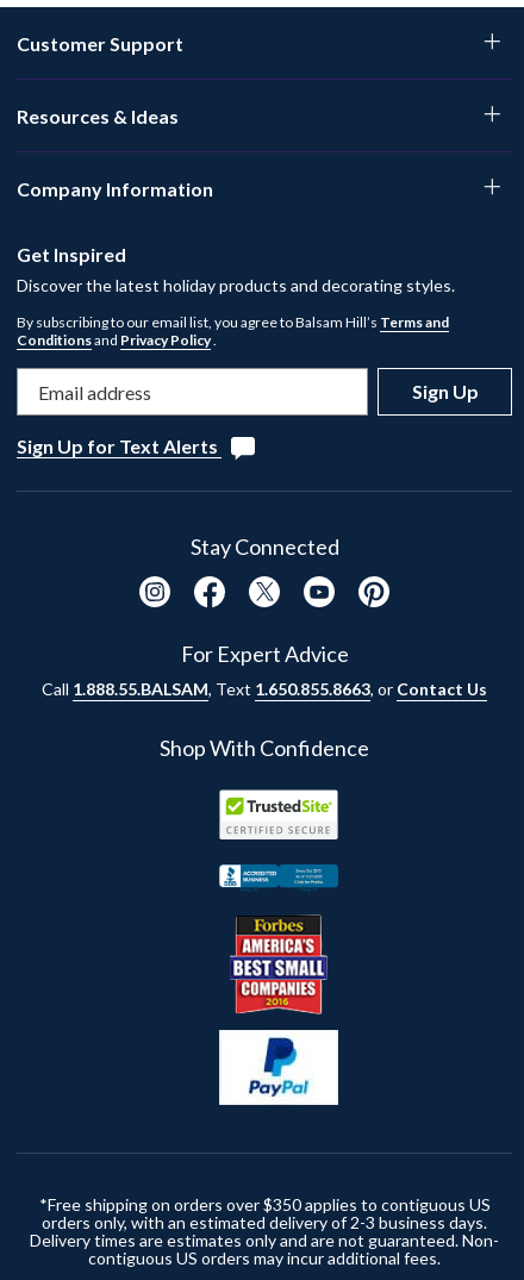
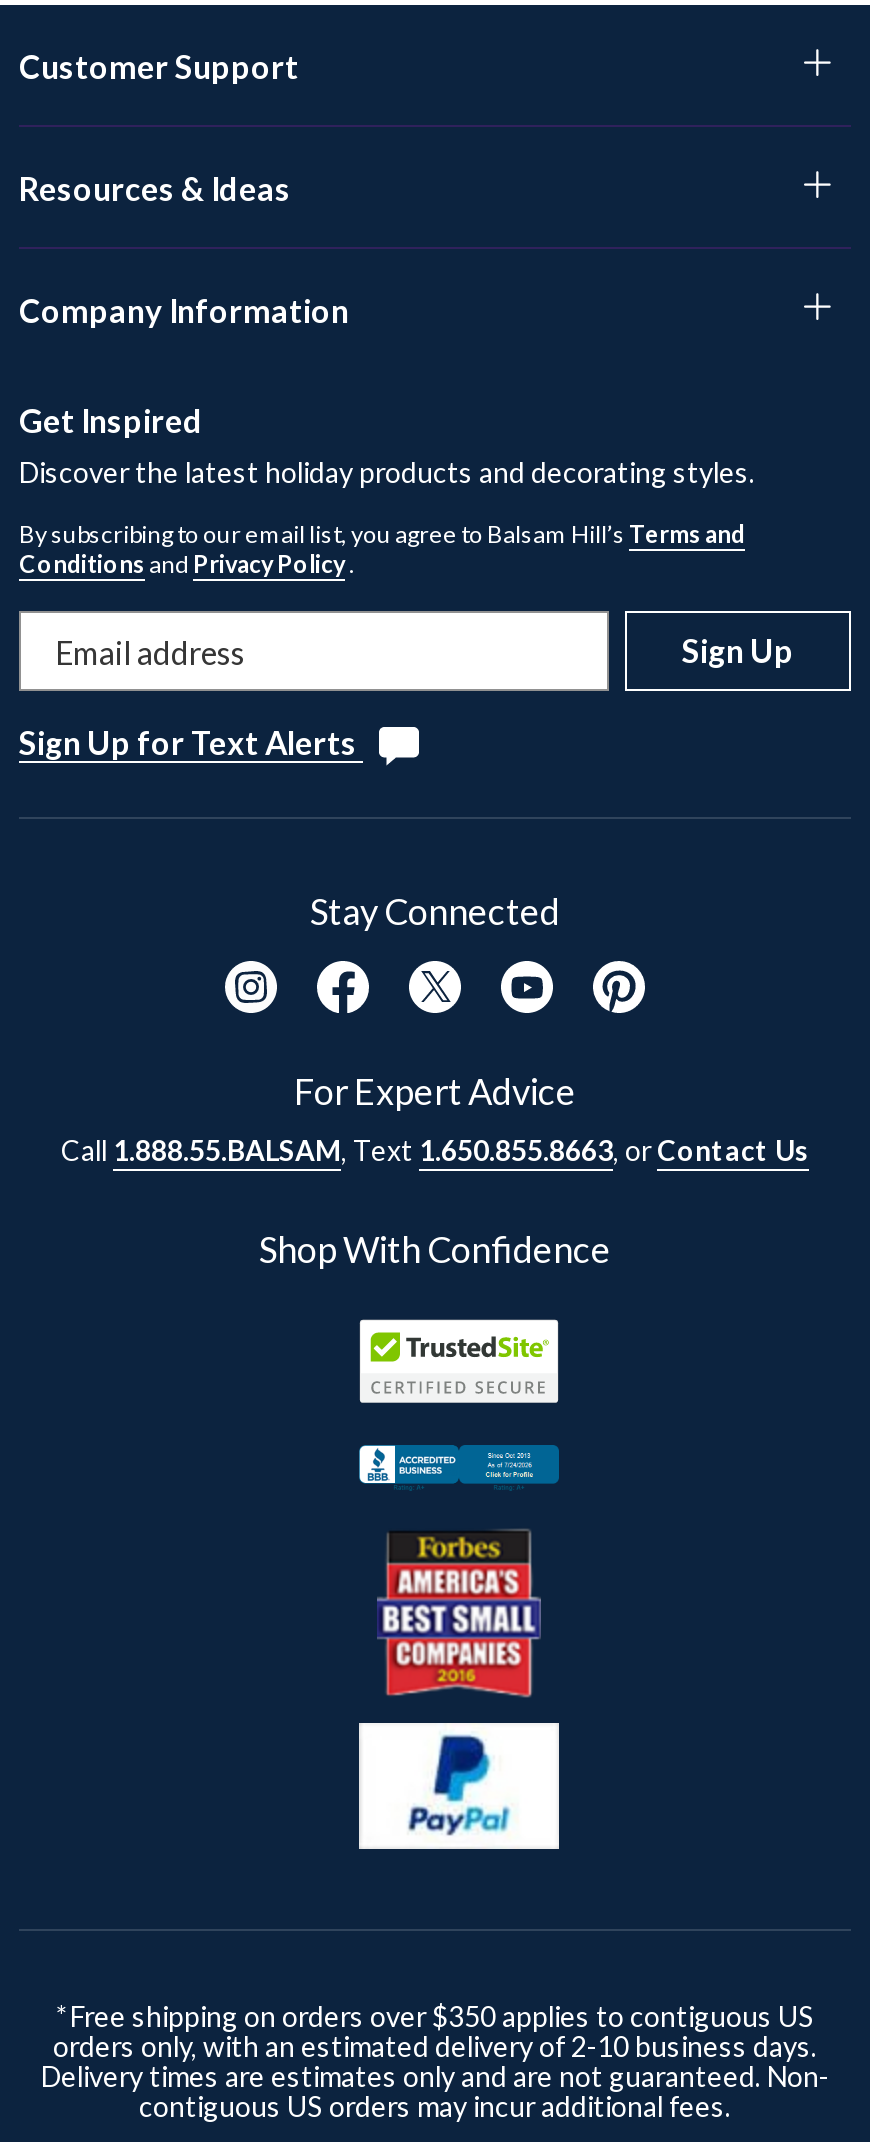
- orders only, with an estimated delivery of 2-3 business days.
+ orders only, with an estimated delivery of 2-10 business days.
